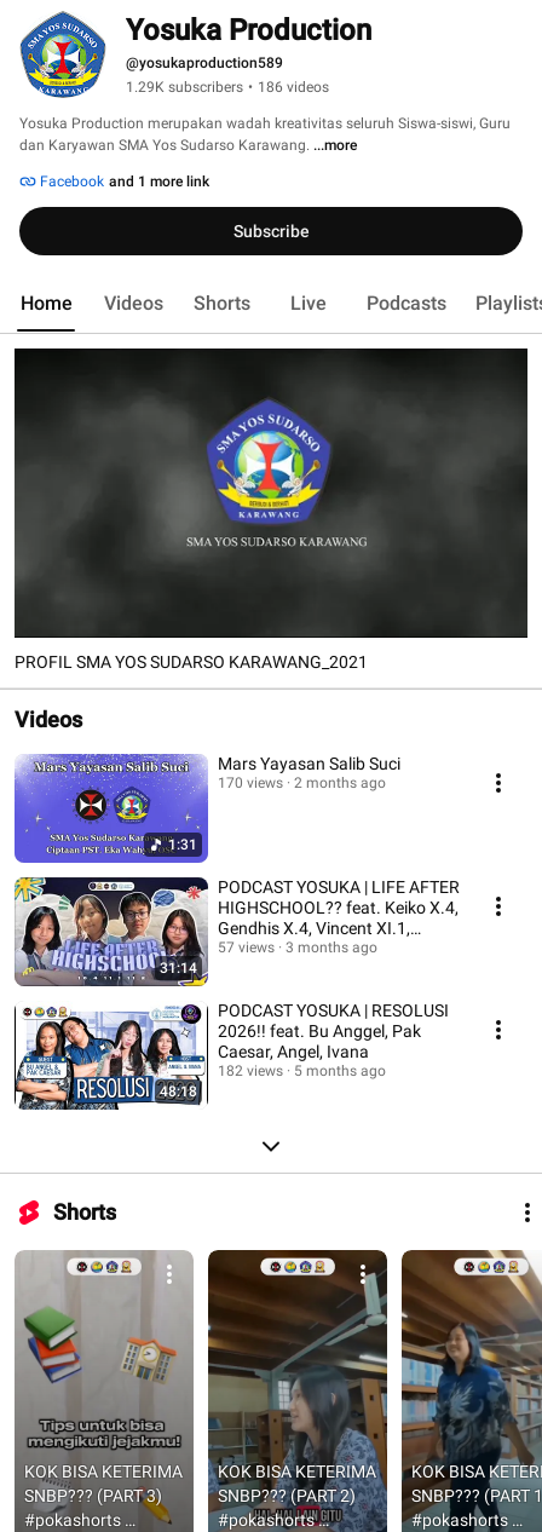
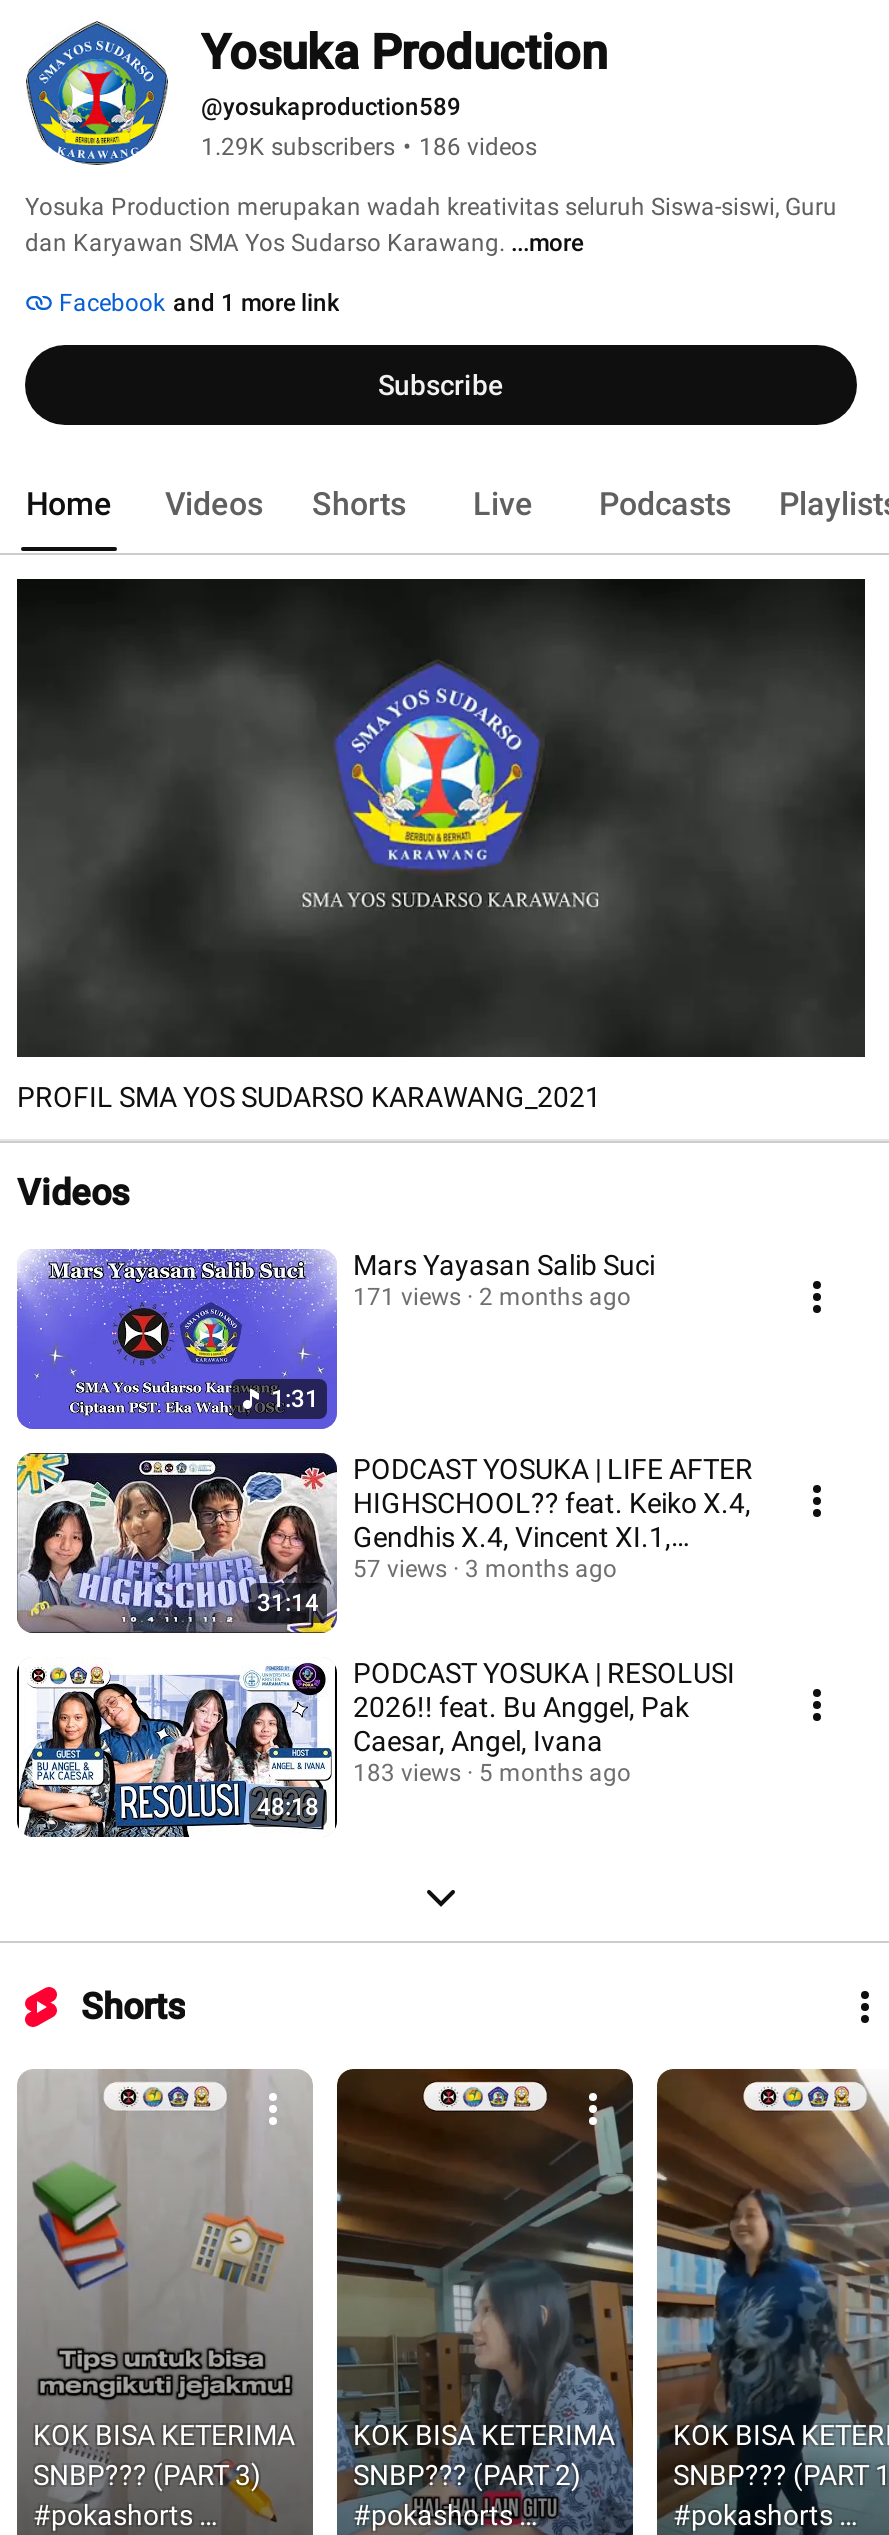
- 170 views 2 months ago
+ 171 views 2 months ago

- 182 views 5 months ago
+ 183 views 5 months ago
